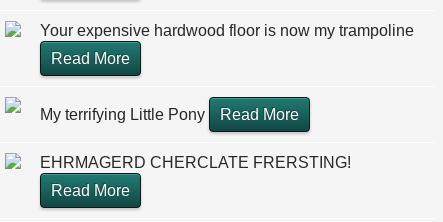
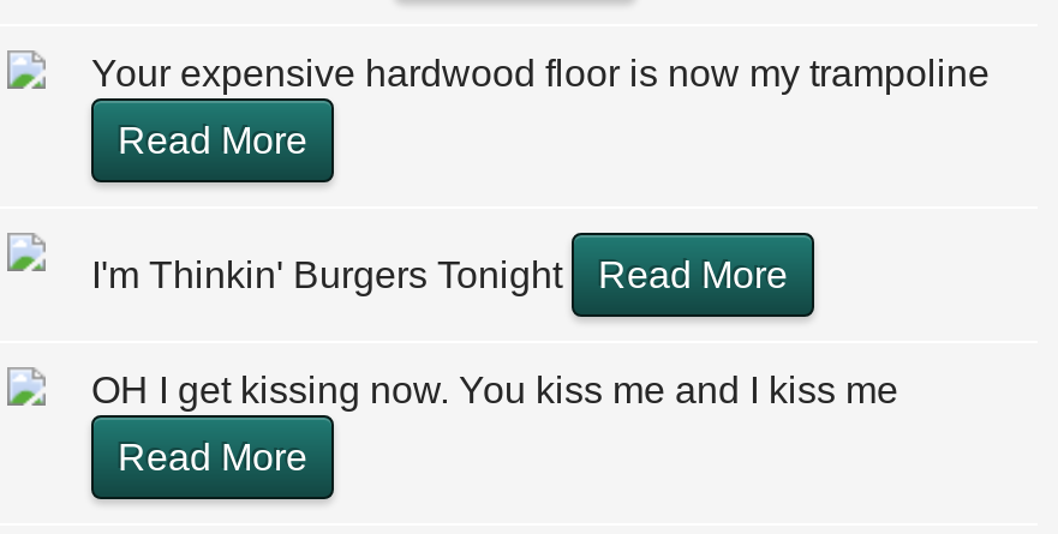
- My terrifying Little Pony
+ I'm Thinkin' Burgers Tonight

- EHRMAGERD CHERCLATE FRERSTING!
+ OH I get kissing now. You kiss me and I kiss me
